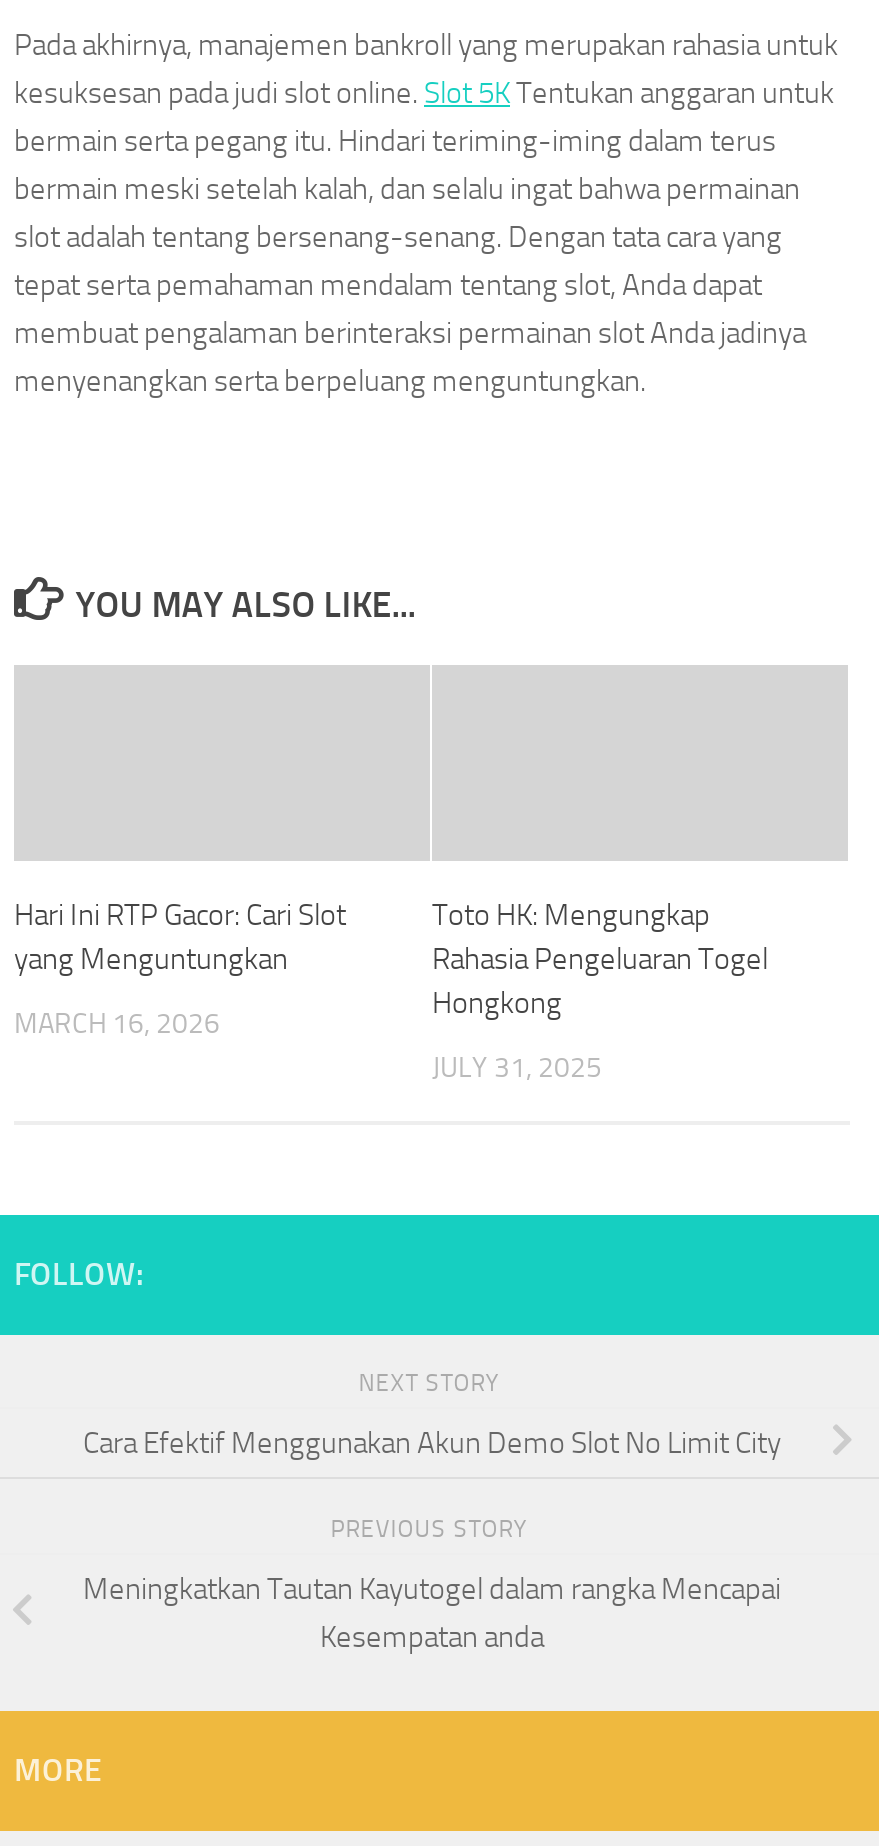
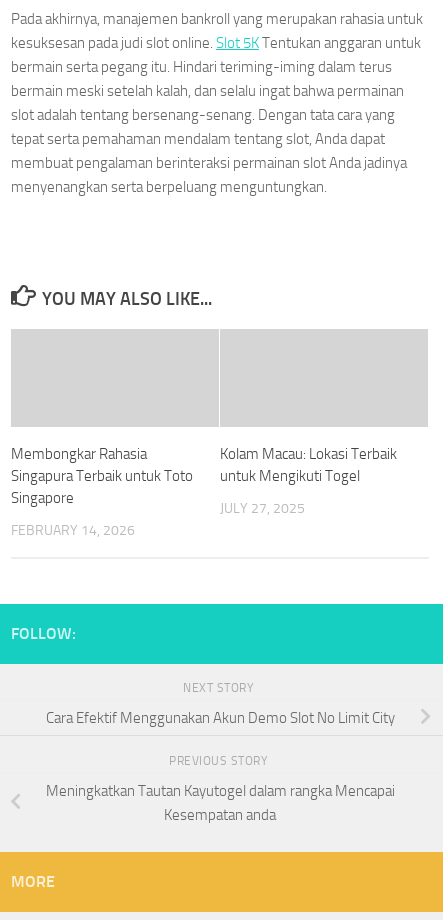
- Hari Ini RTP Gacor: Cari Slot
- yang Menguntungkan
+ Membongkar Rahasia
+ Singapura Terbaik untuk Toto
+ Singapore

- Toto HK: Mengungkap
- Rahasia Pengeluaran Togel
- Hongkong
+ Kolam Macau: Lokasi Terbaik
+ untuk Mengikuti Togel

- MARCH 16, 2026
+ FEBRUARY 14, 2026

- JULY 31, 2025
+ JULY 27, 2025
